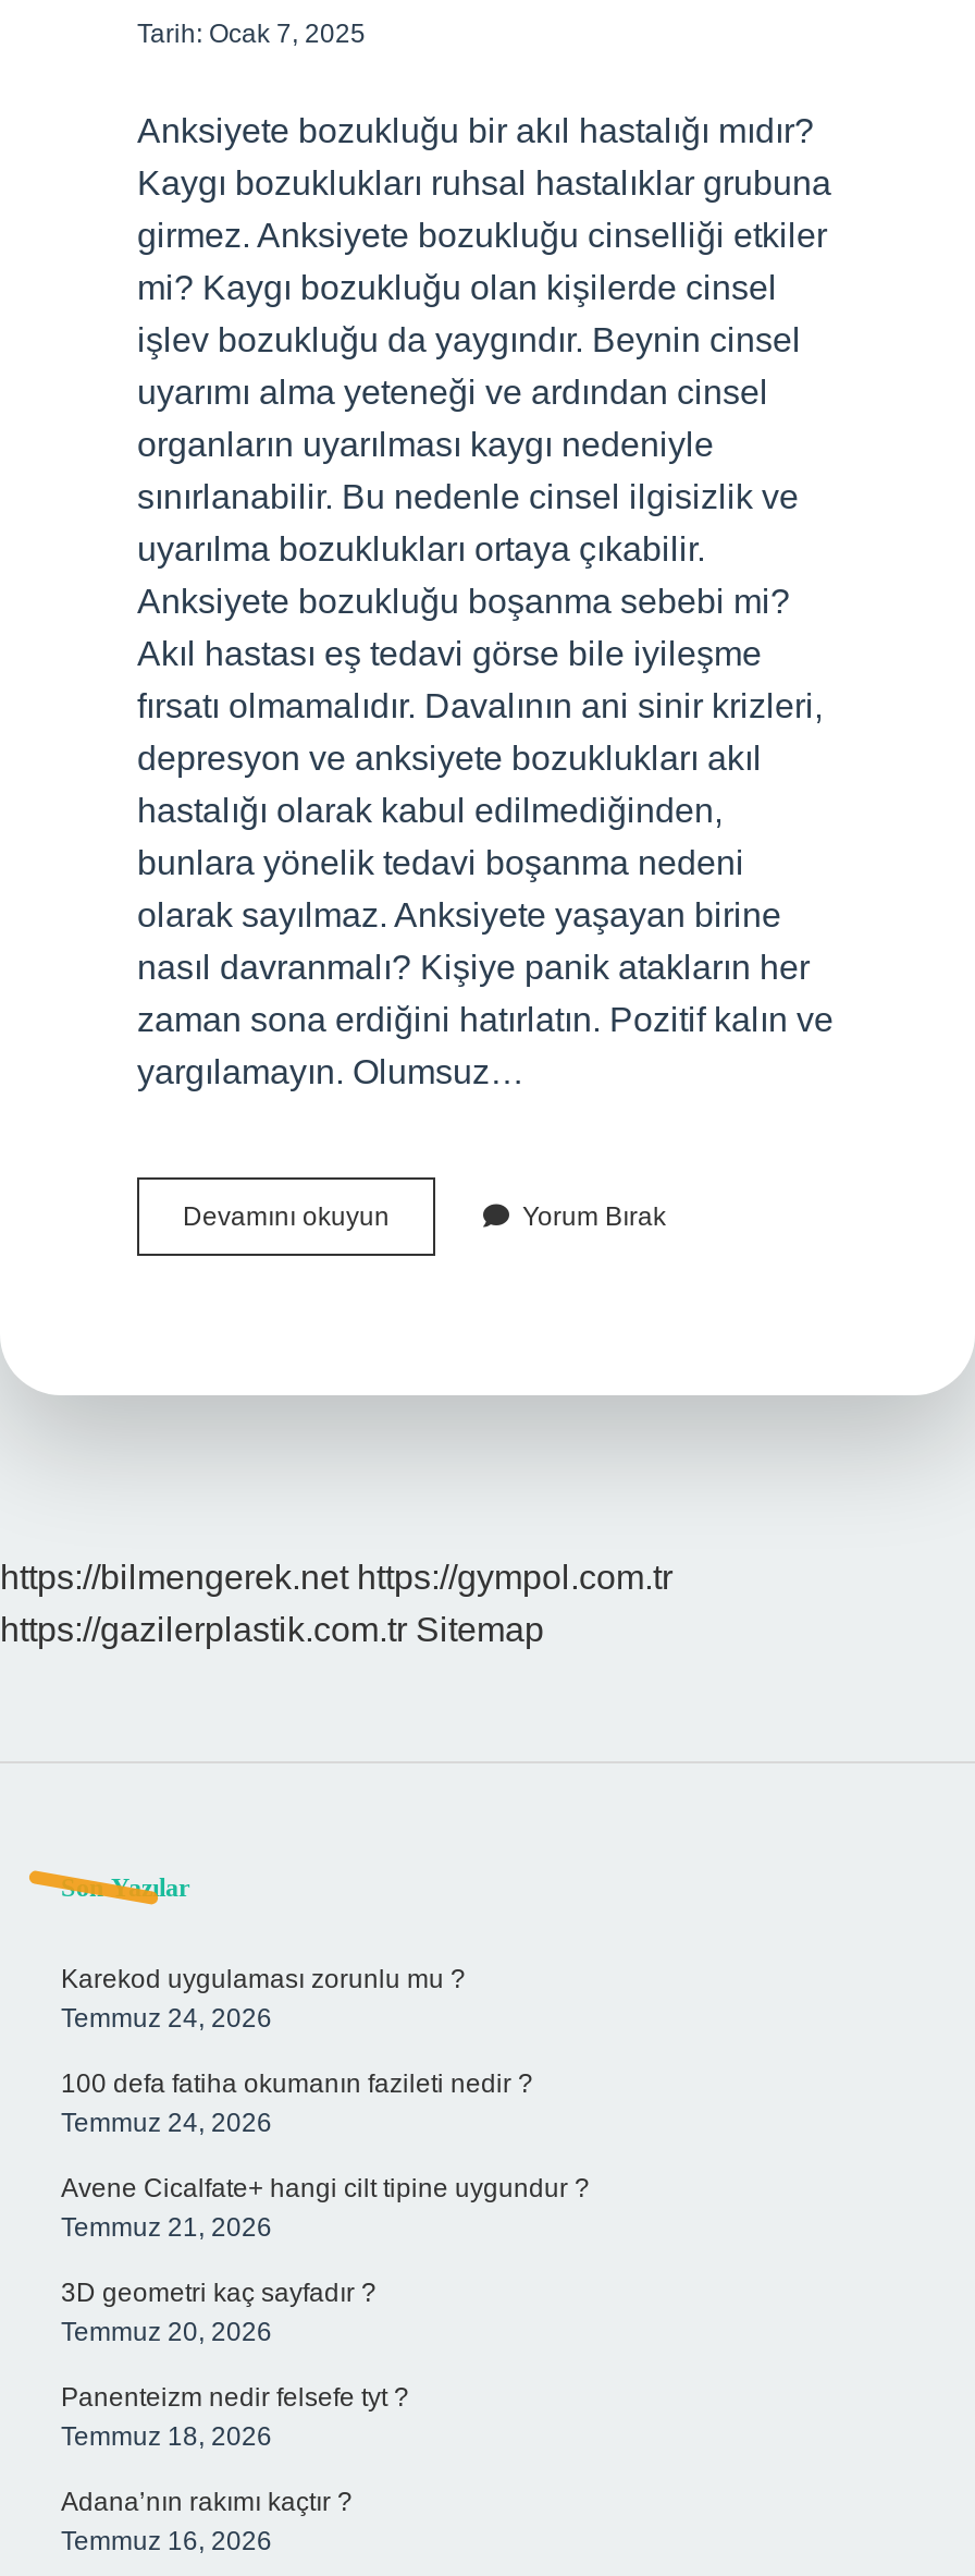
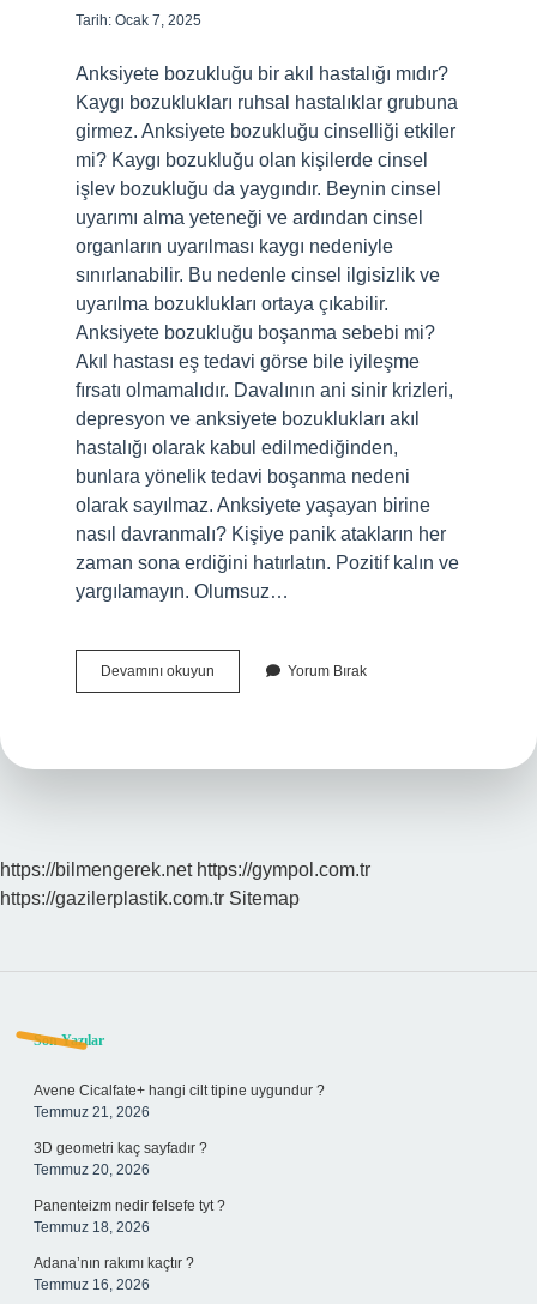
- Karekod uygulaması zorunlu mu ?
- Temmuz 24, 2026
- 100 defa fatiha okumanın fazileti nedir ?
- Temmuz 24, 2026
